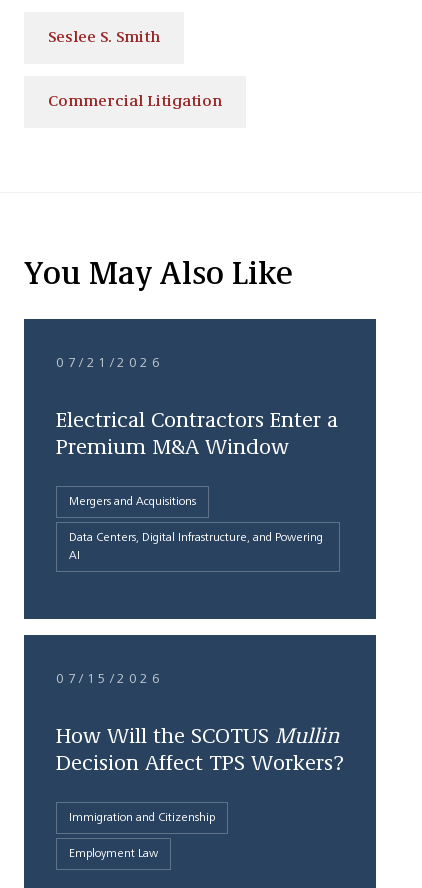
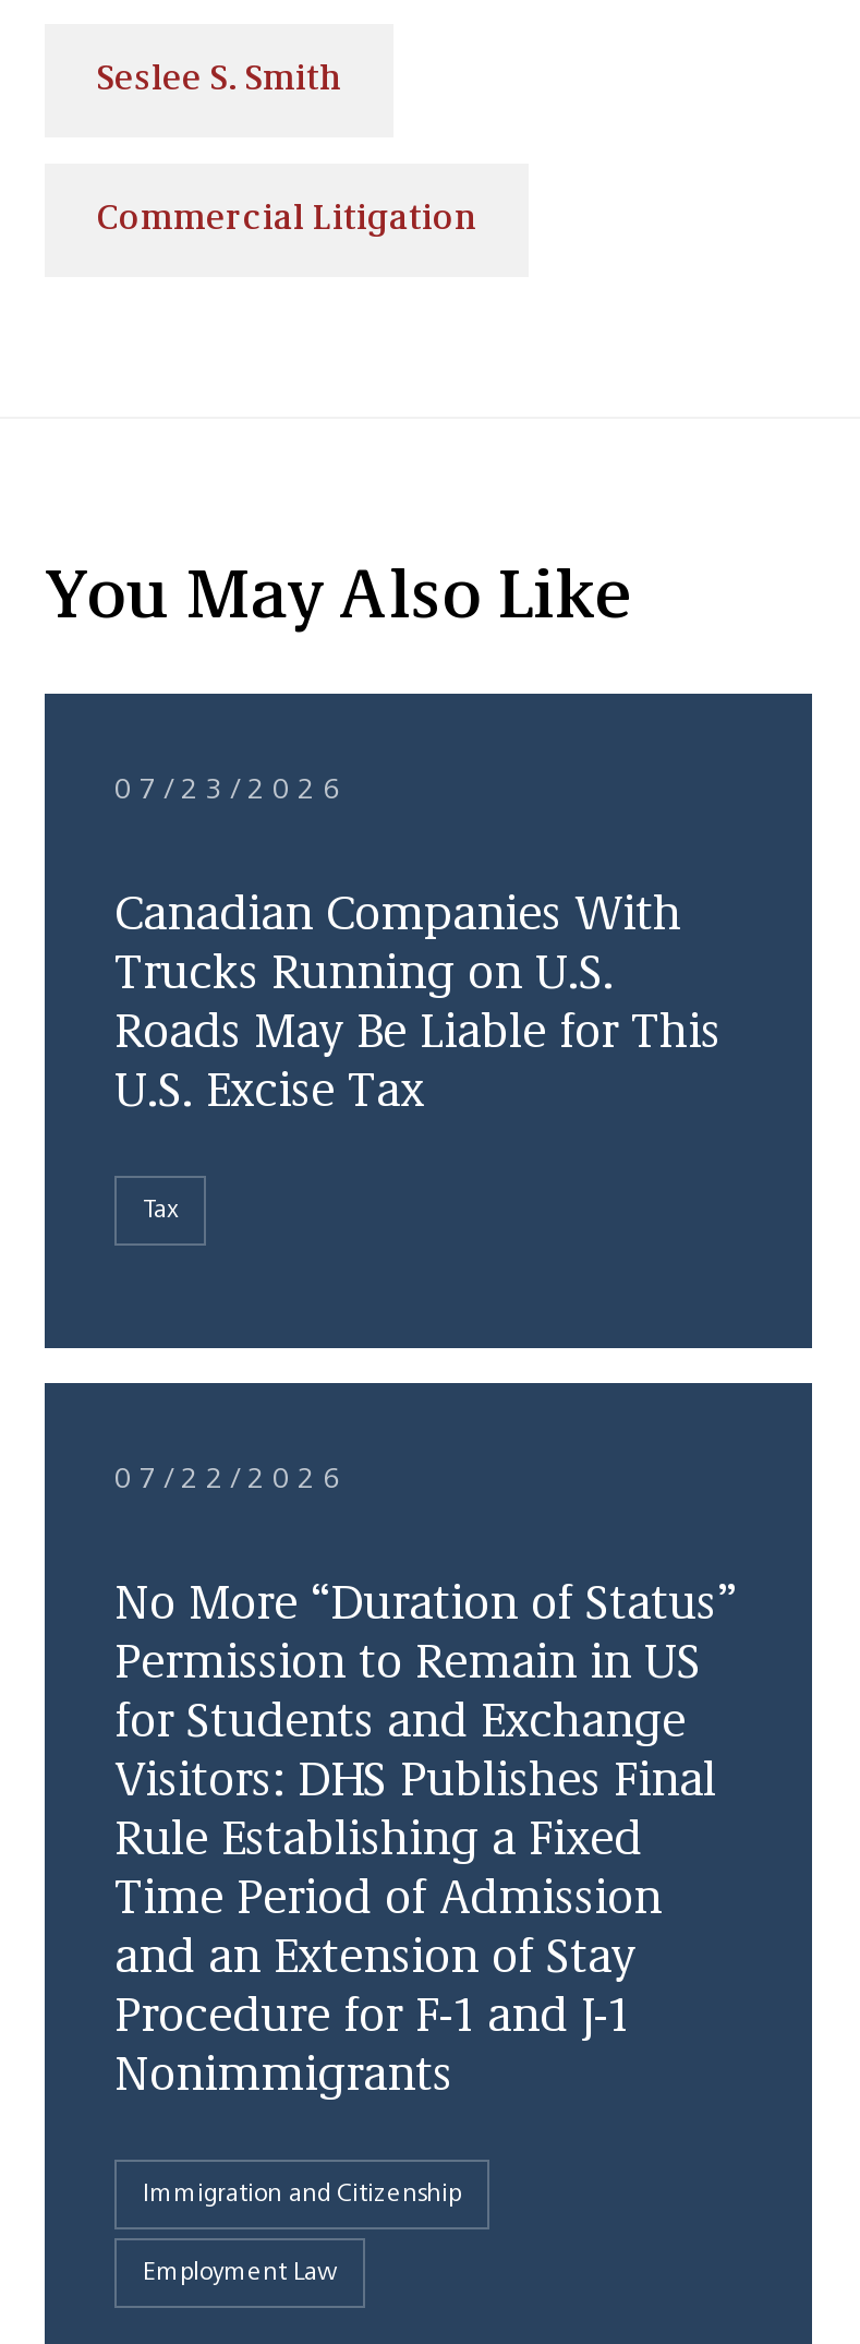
- 07/21/2026
- Electrical Contractors Enter a
- Premium M&A Window
- Mergers and Acquisitions
- Data Centers, Digital Infrastructure, and Powering
- AI
+ 07/23/2026
+ Canadian Companies With
+ Trucks Running on U.S.
+ Roads May Be Liable for This
+ U.S. Excise Tax
+ Tax

- 07/15/2026
- How Will the SCOTUS Mullin
- Decision Affect TPS Workers?
+ 07/22/2026
+ No More “Duration of Status”
+ Permission to Remain in US
+ for Students and Exchange
+ Visitors: DHS Publishes Final
+ Rule Establishing a Fixed
+ Time Period of Admission
+ and an Extension of Stay
+ Procedure for F-1 and J-1
+ Nonimmigrants
